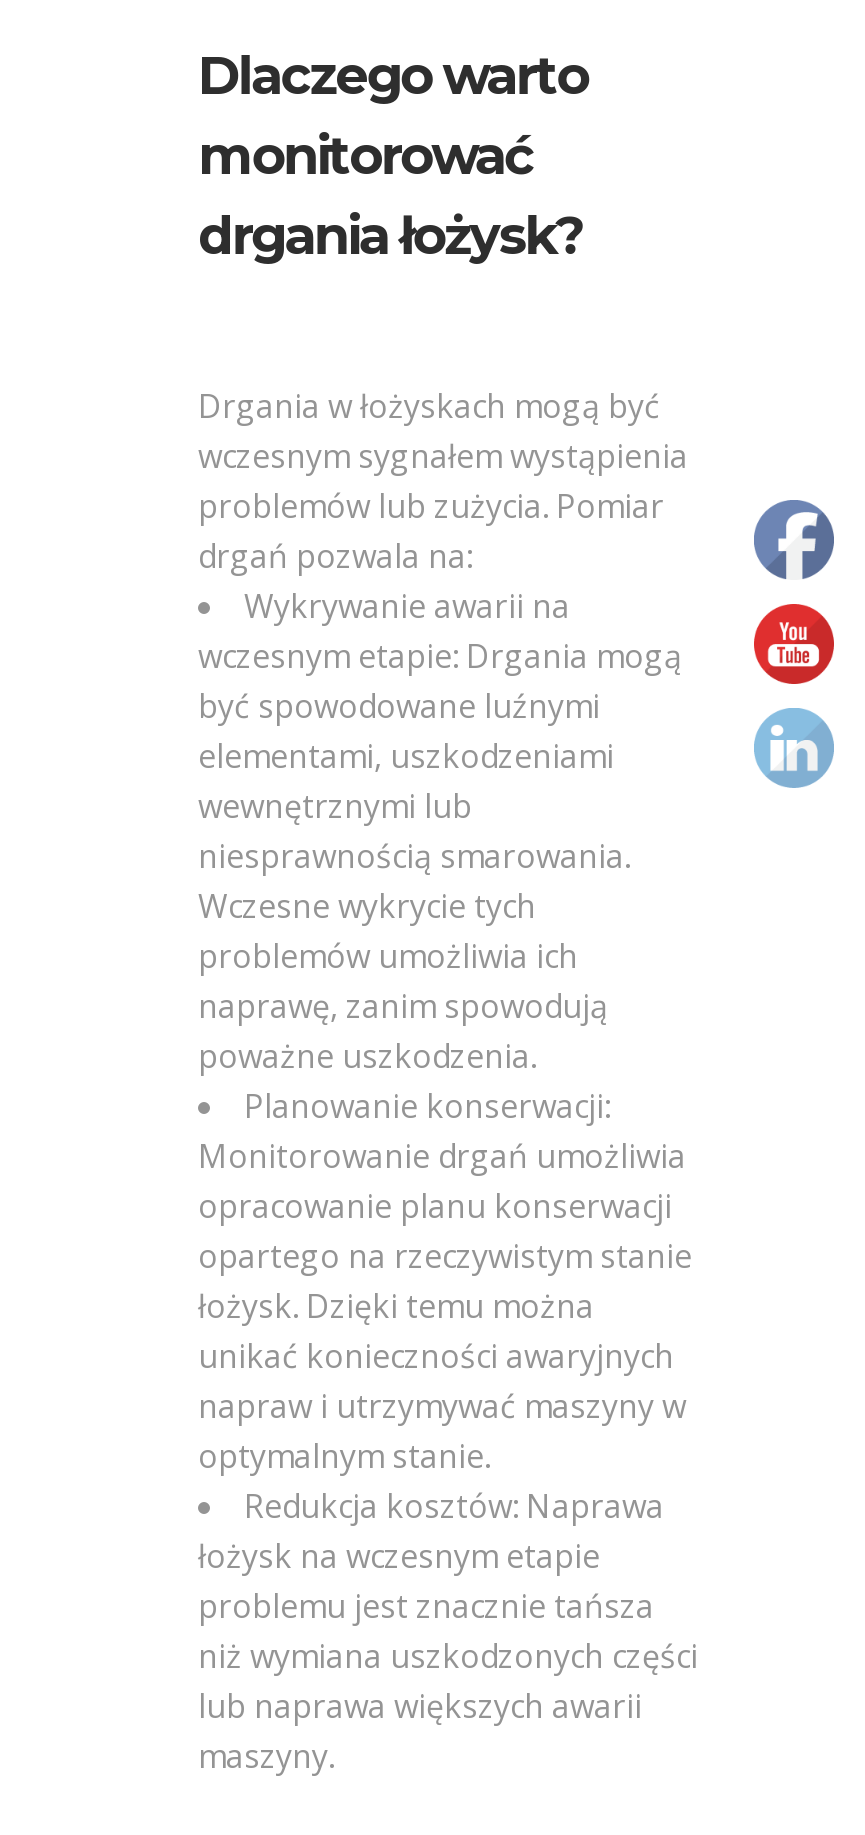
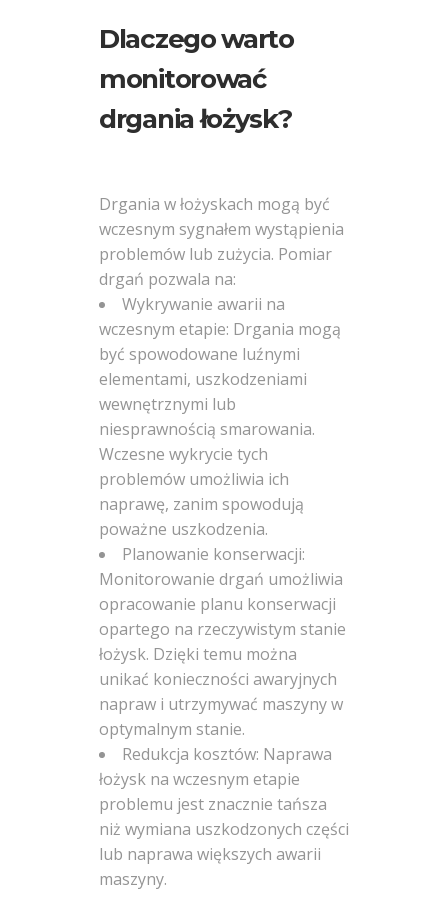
- [image]

- [image]

- [image]
